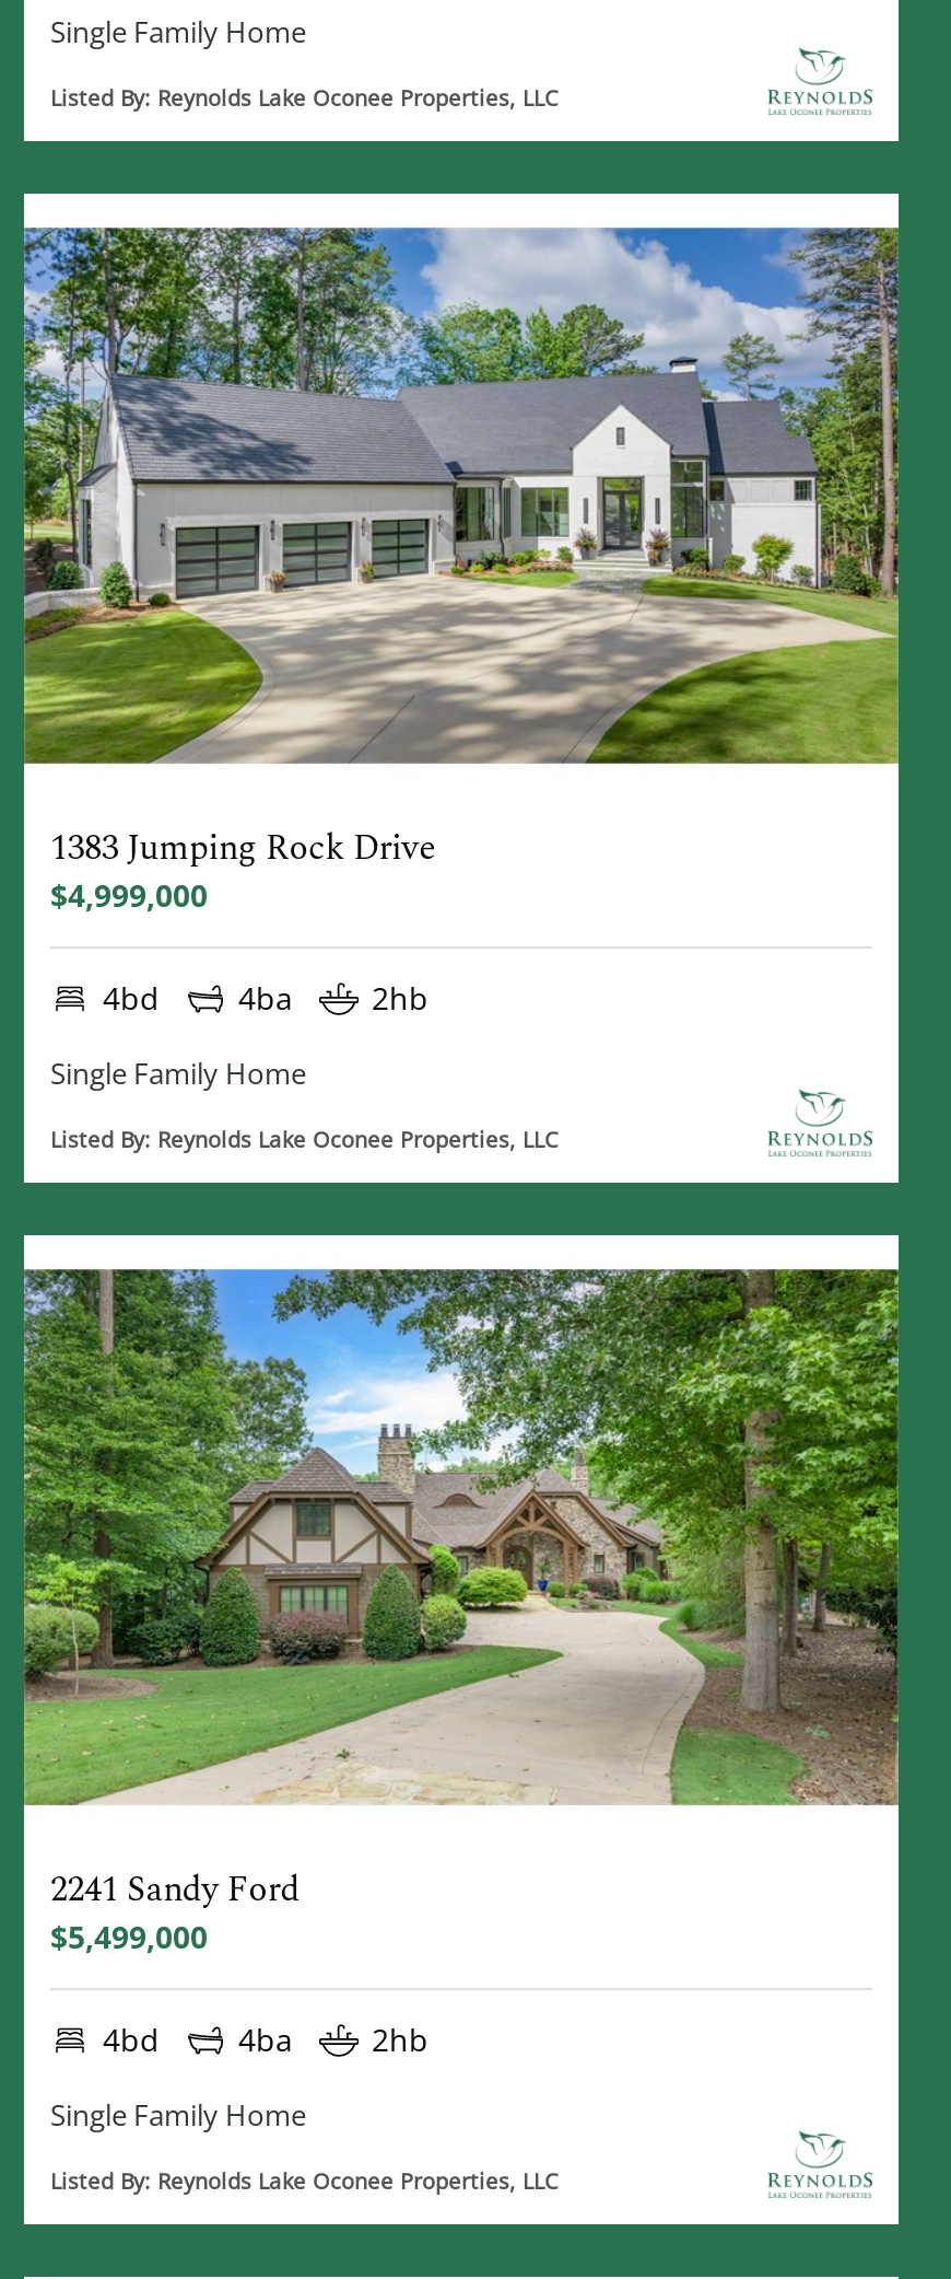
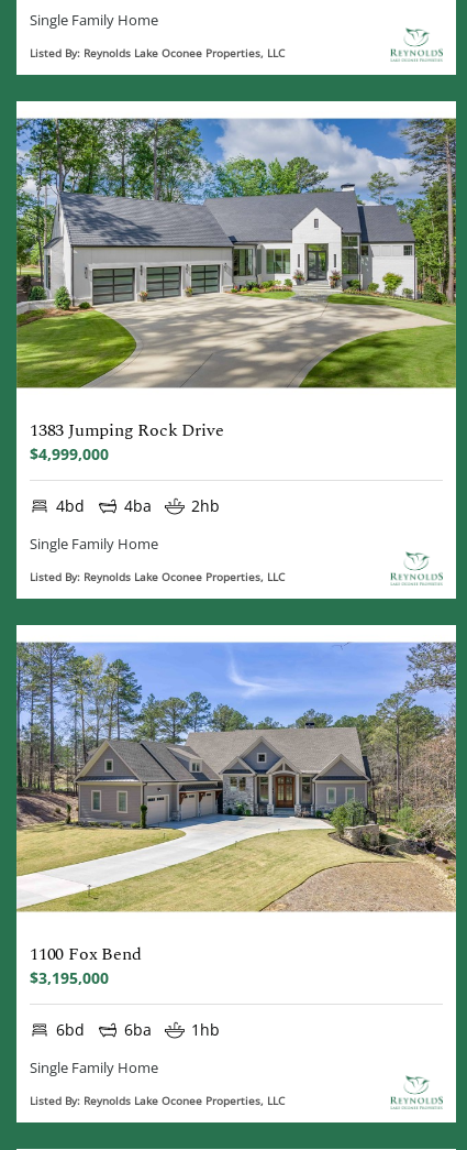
- [image]
- 2241 Sandy Ford
- $5,499,000
+ [image]
+ 1100 Fox Bend
+ $3,195,000

- 4bd
- 4ba
- 2hb
+ 6bd
+ 6ba
+ 1hb
